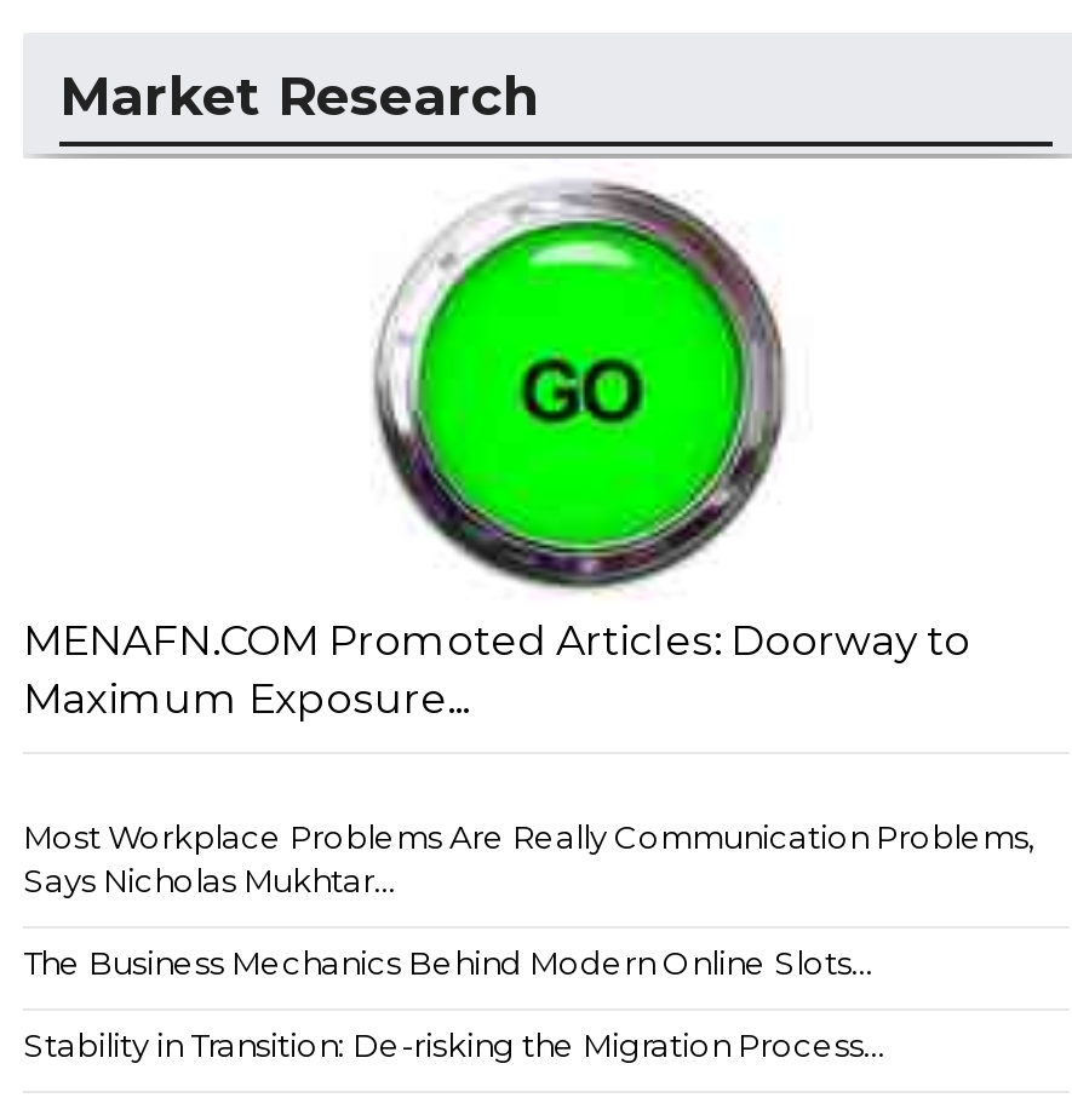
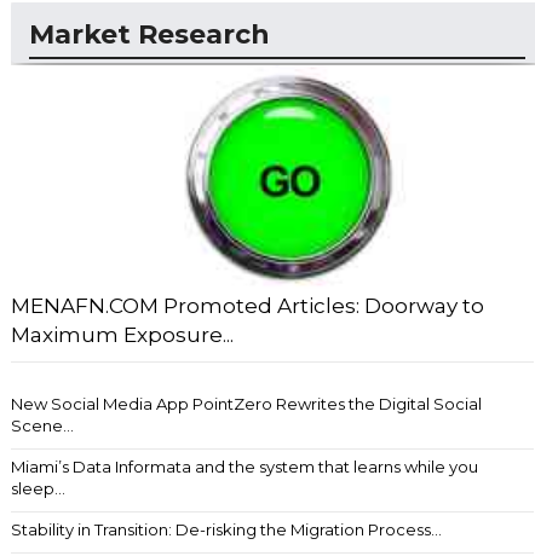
- Most Workplace Problems Are Really Communication Problems,
- Says Nicholas Mukhtar...
+ New Social Media App PointZero Rewrites the Digital Social
+ Scene...

- The Business Mechanics Behind Modern Online Slots...
+ Miami’s Data Informata and the system that learns while you
+ sleep...
